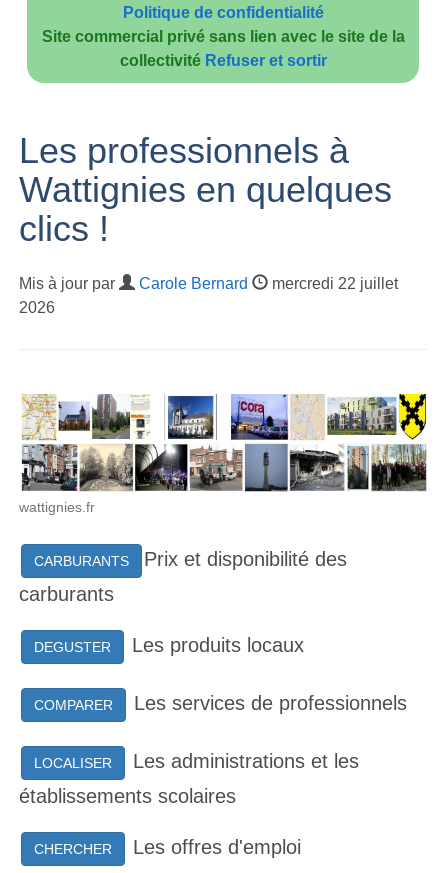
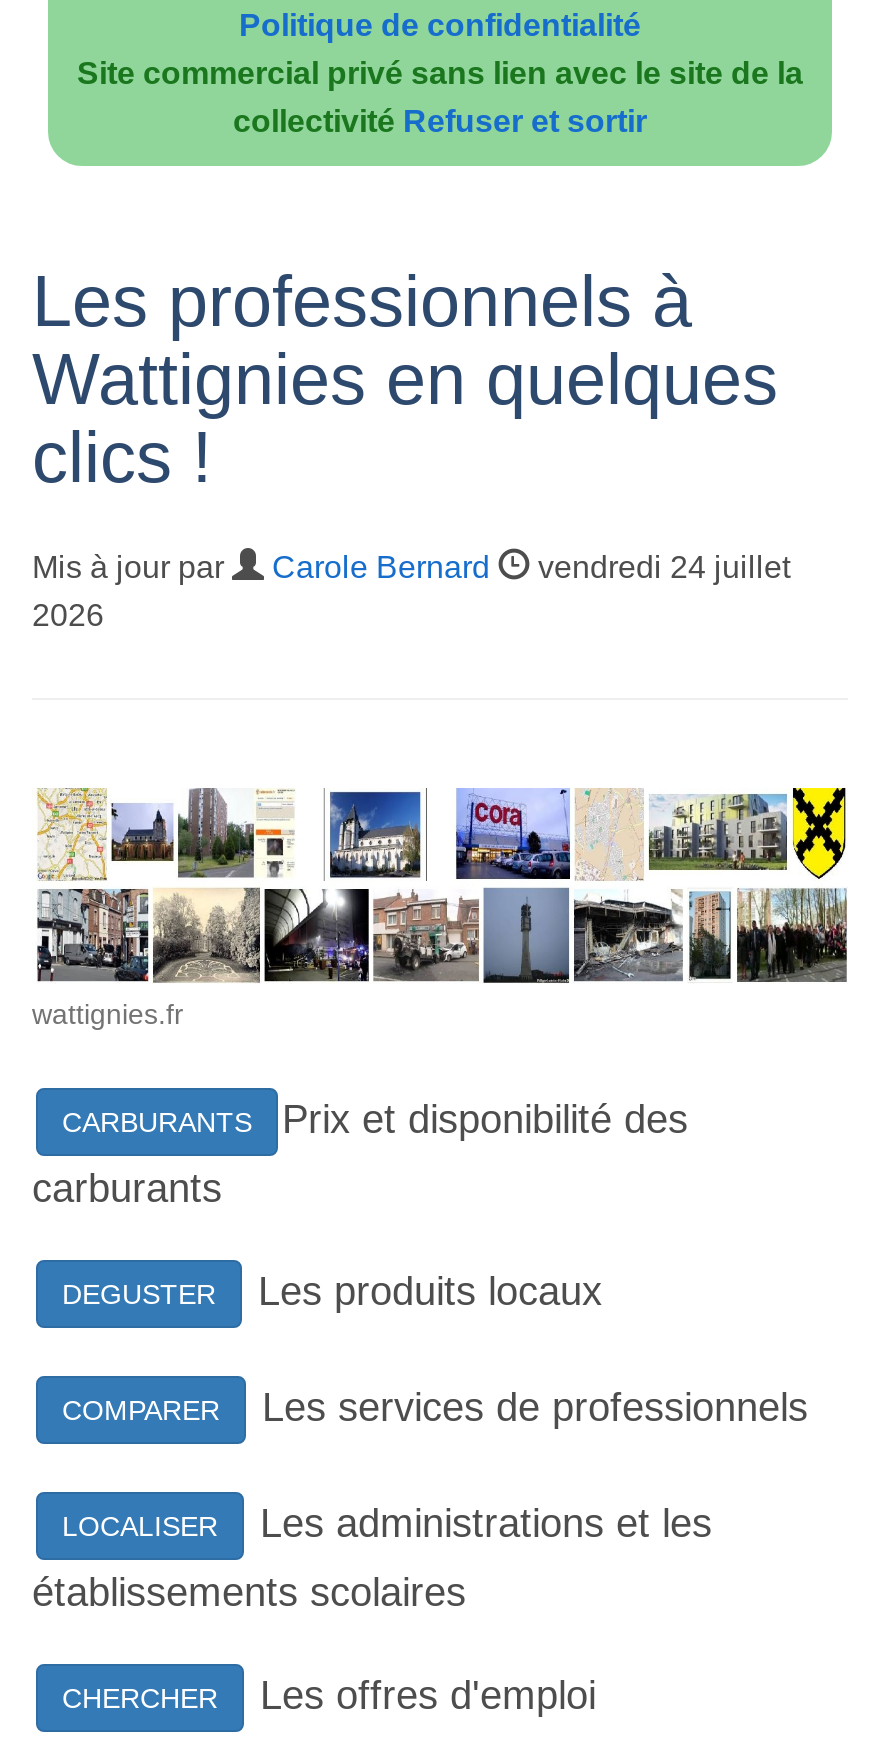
- mercredi 22 juillet
+ vendredi 24 juillet
